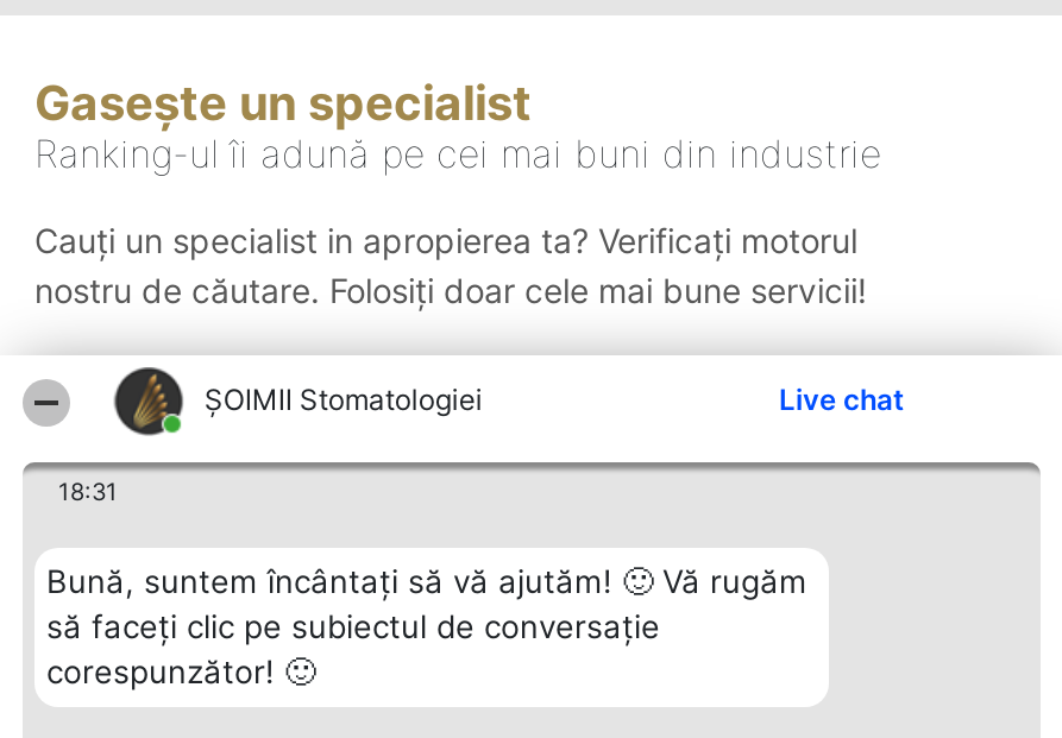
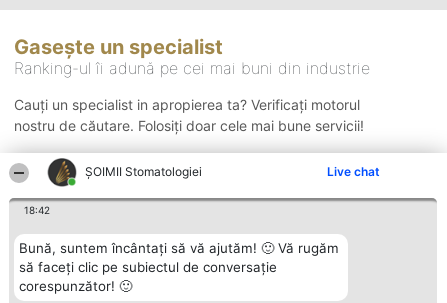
- 18:31
+ 18:42
